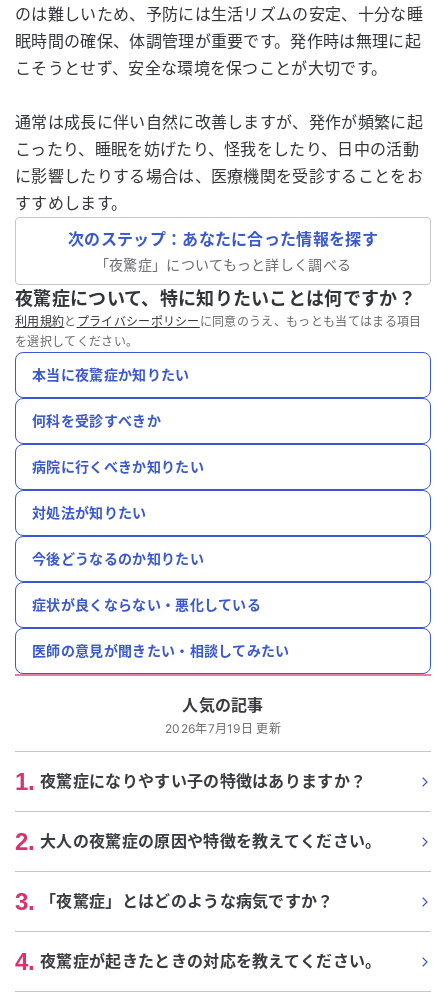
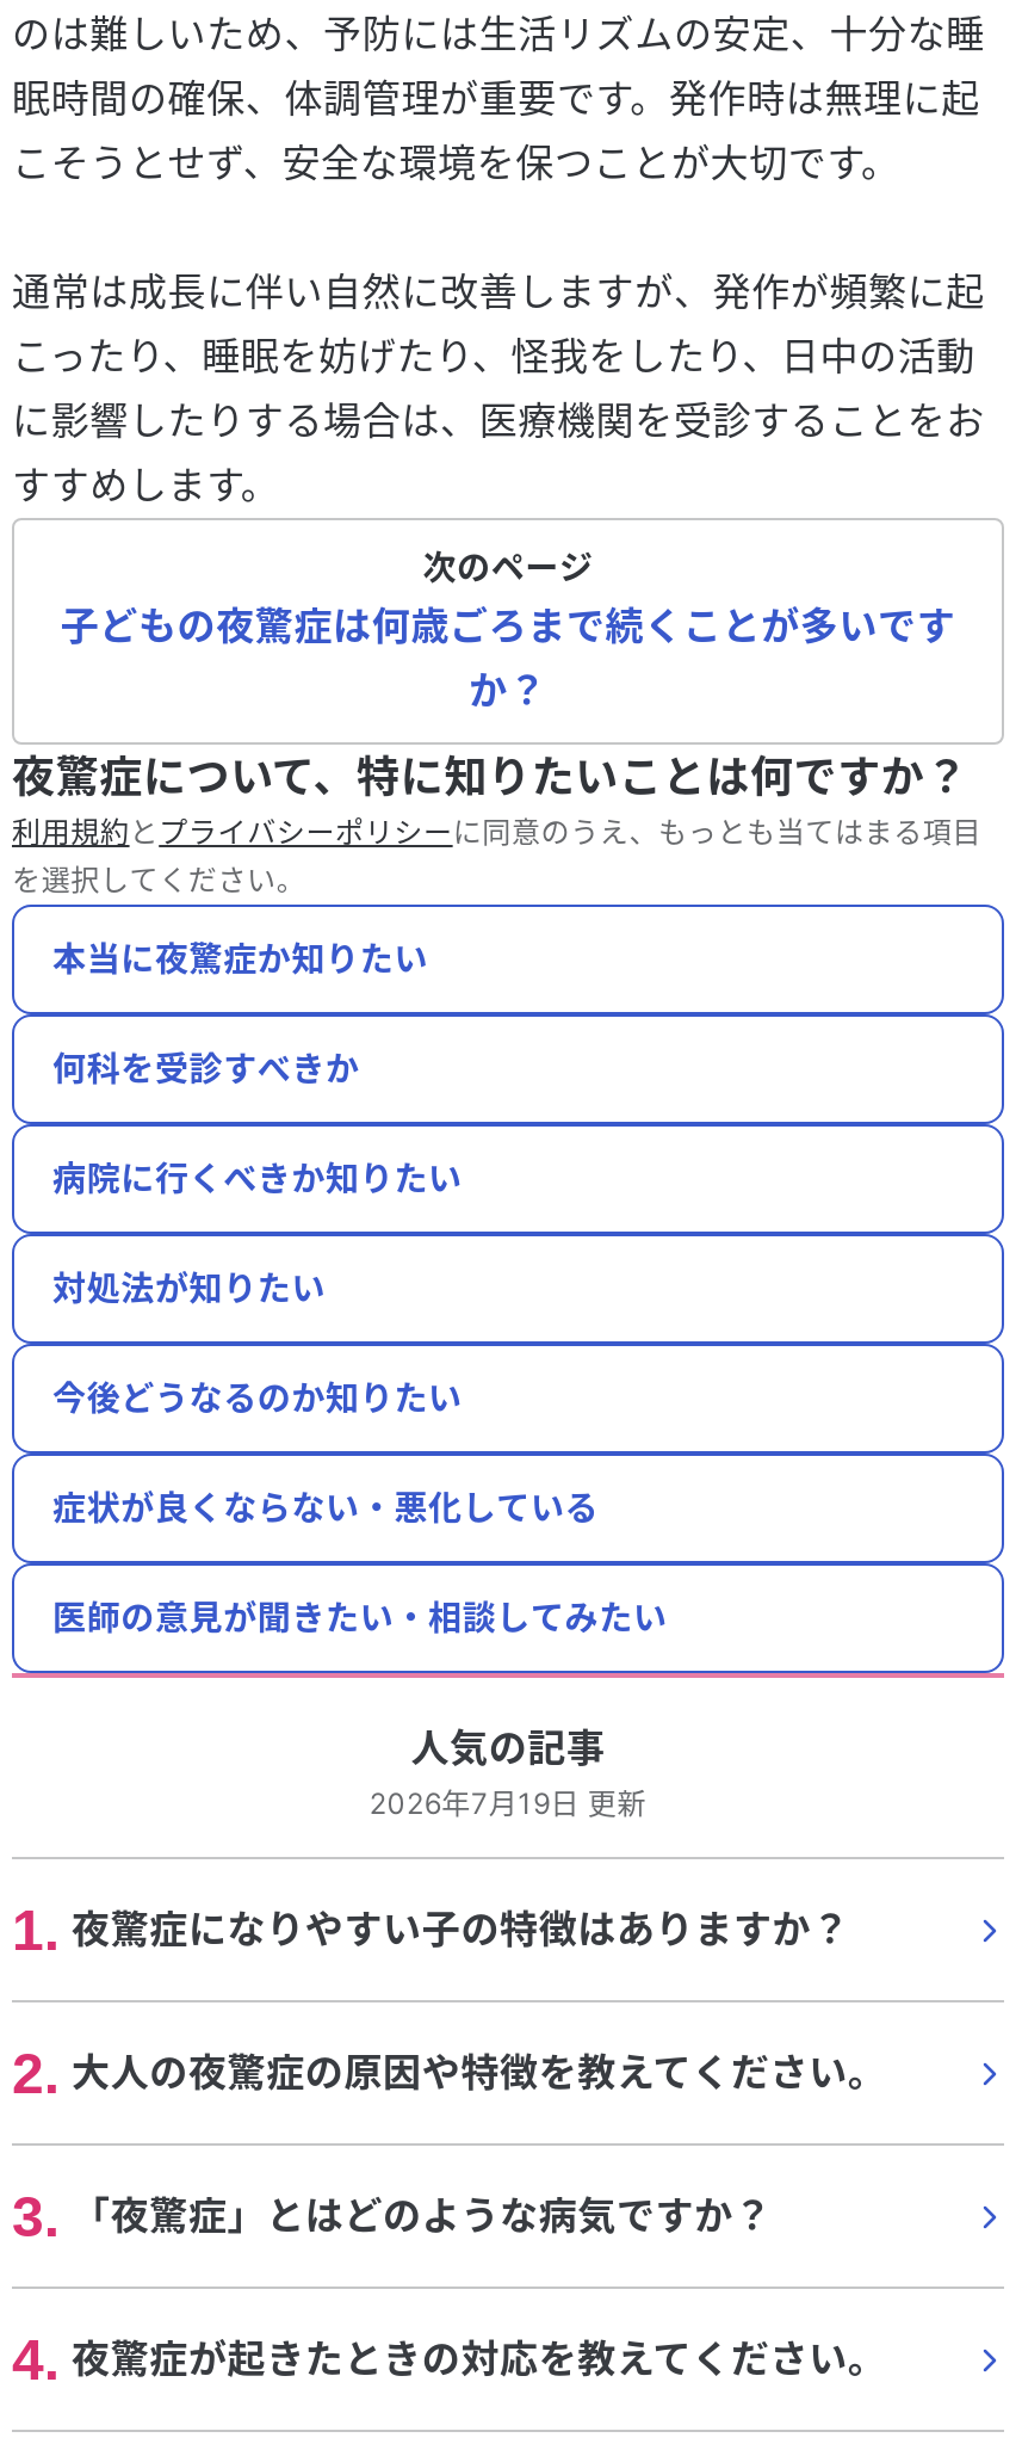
- 次のステップ：あなたに合った情報を探す
- 「夜驚症」についてもっと詳しく調べる
+ 次のページ
+ 子どもの夜驚症は何歳ごろまで続くことが多いです
+ か？
